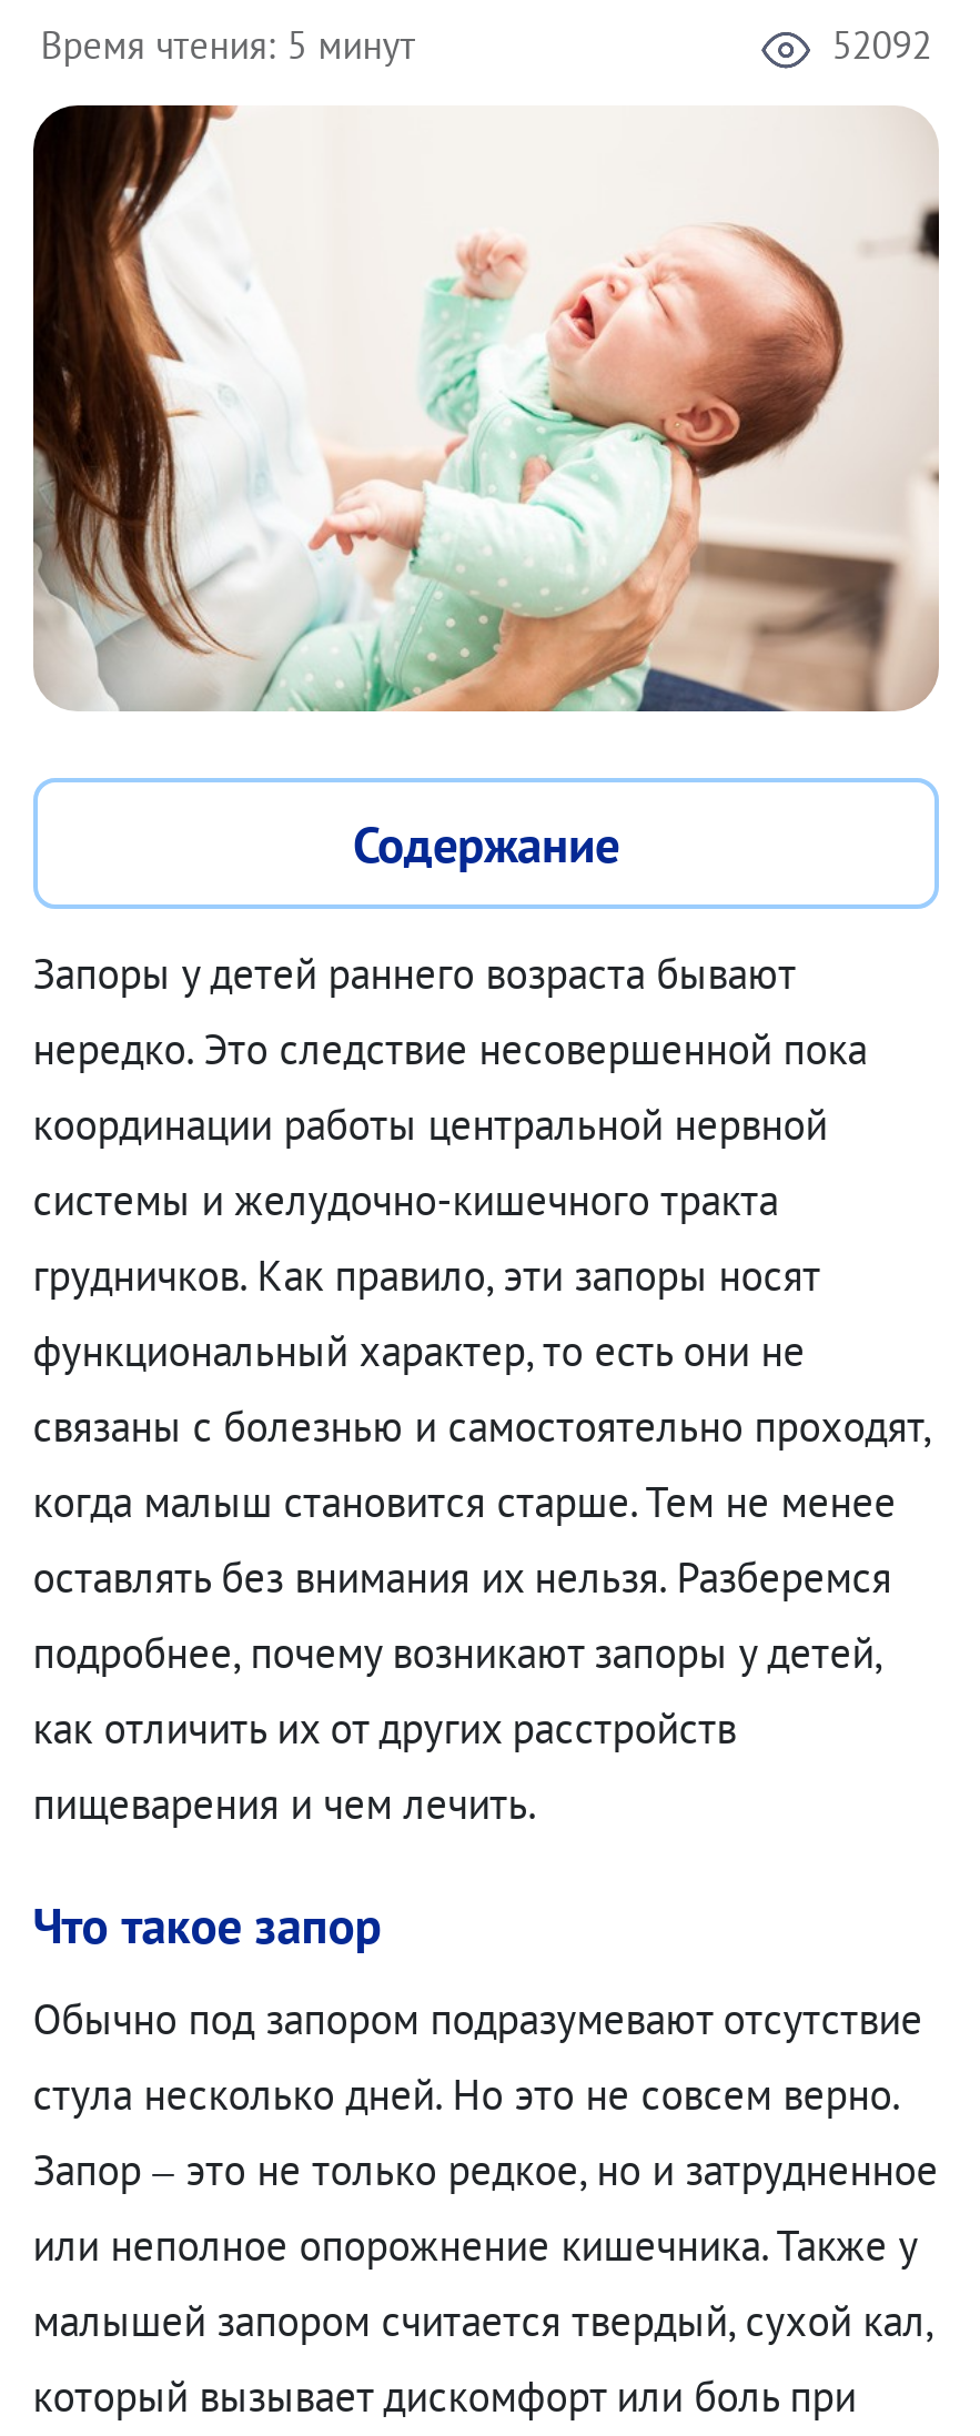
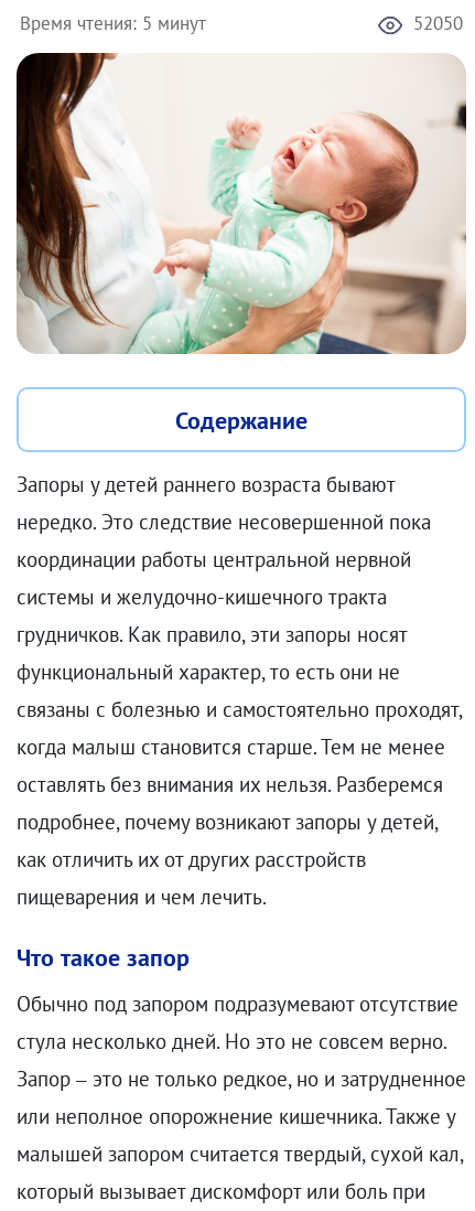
- 52092
+ 52050
